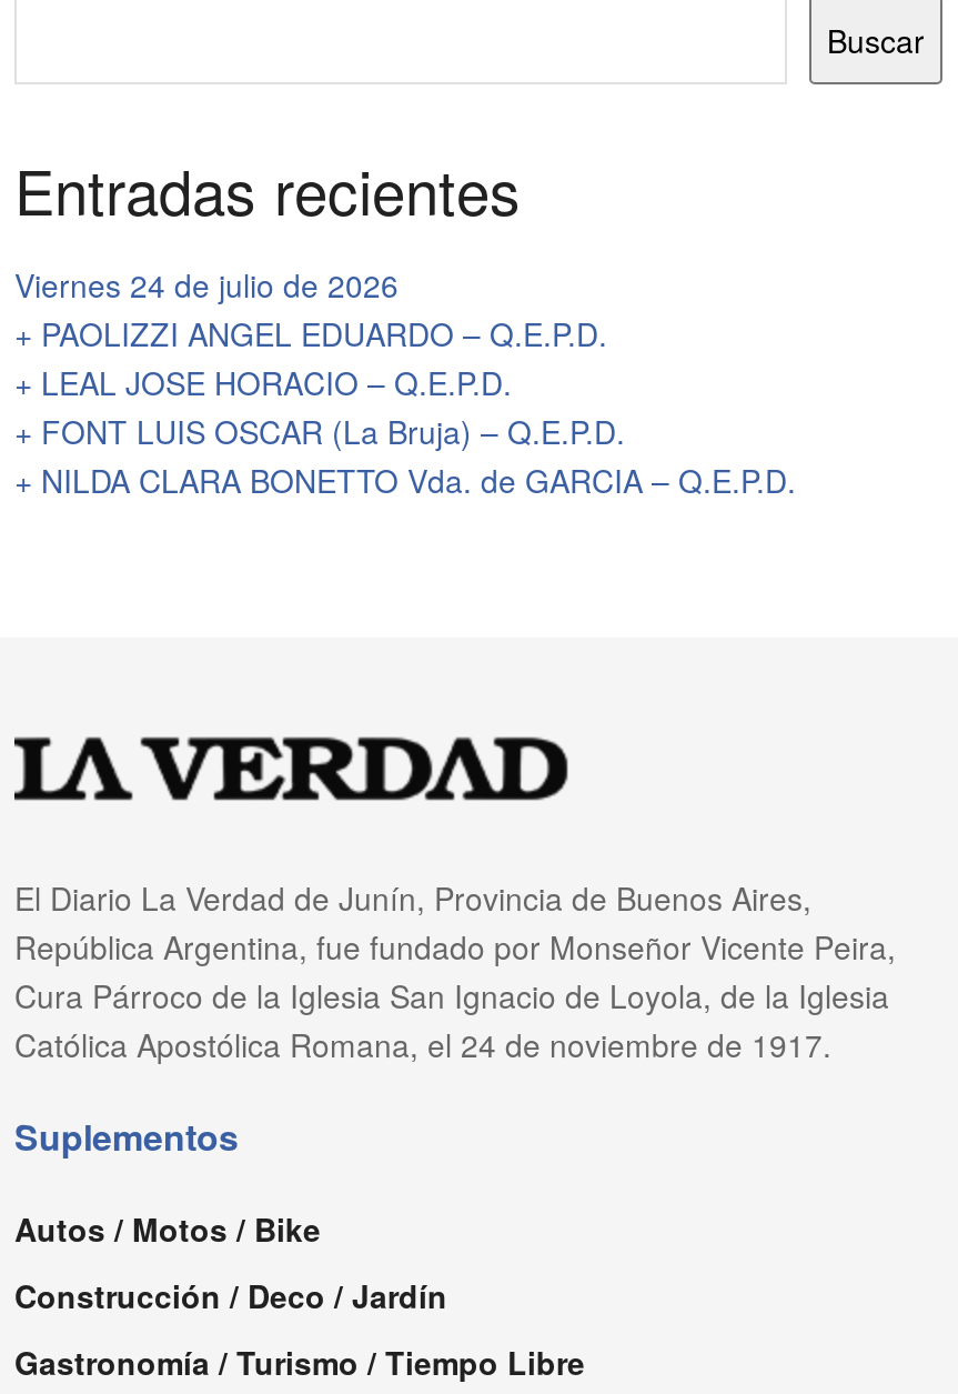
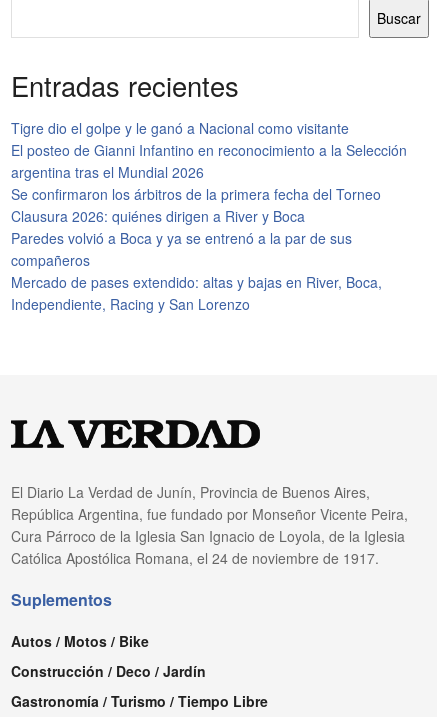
- Viernes 24 de julio de 2026
- + PAOLIZZI ANGEL EDUARDO – Q.E.P.D.
- + LEAL JOSE HORACIO – Q.E.P.D.
- + FONT LUIS OSCAR (La Bruja) – Q.E.P.D.
- + NILDA CLARA BONETTO Vda. de GARCIA – Q.E.P.D.
+ Tigre dio el golpe y le ganó a Nacional como visitante
+ El posteo de Gianni Infantino en reconocimiento a la Selección
+ argentina tras el Mundial 2026
+ Se confirmaron los árbitros de la primera fecha del Torneo
+ Clausura 2026: quiénes dirigen a River y Boca
+ Paredes volvió a Boca y ya se entrenó a la par de sus
+ compañeros
+ Mercado de pases extendido: altas y bajas en River, Boca,
+ Independiente, Racing y San Lorenzo
